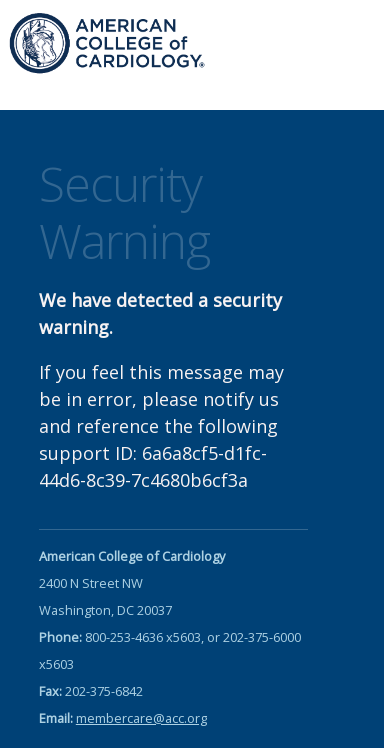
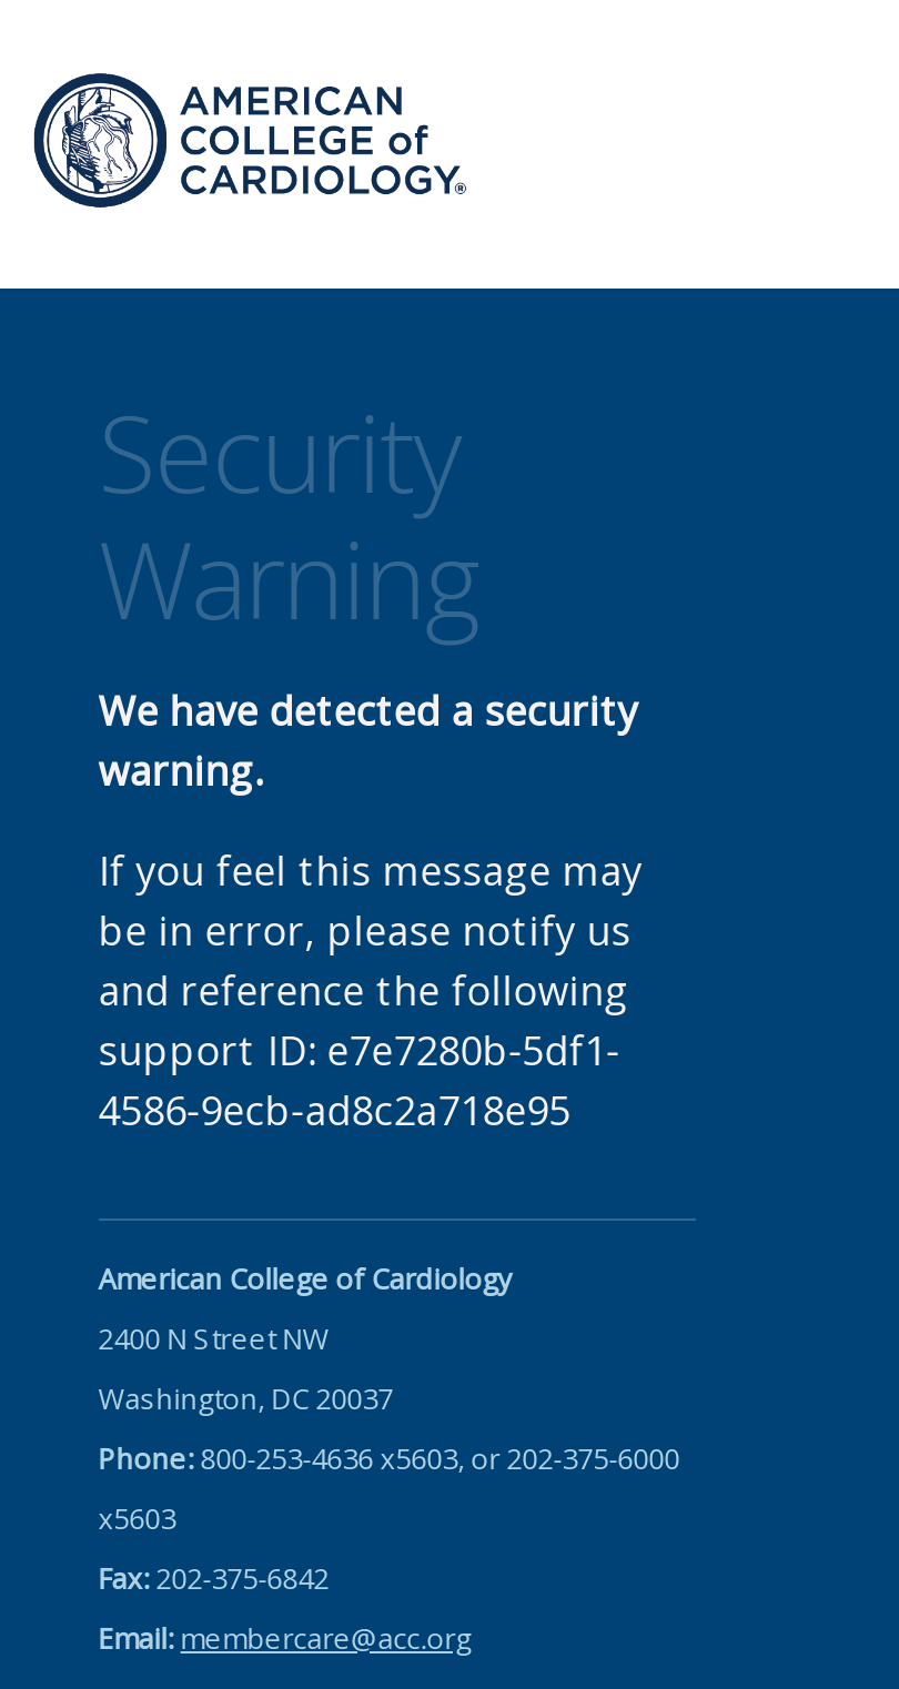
- support ID: 6a6a8cf5-d1fc-
- 44d6-8c39-7c4680b6cf3a
+ support ID: e7e7280b-5df1-
+ 4586-9ecb-ad8c2a718e95
